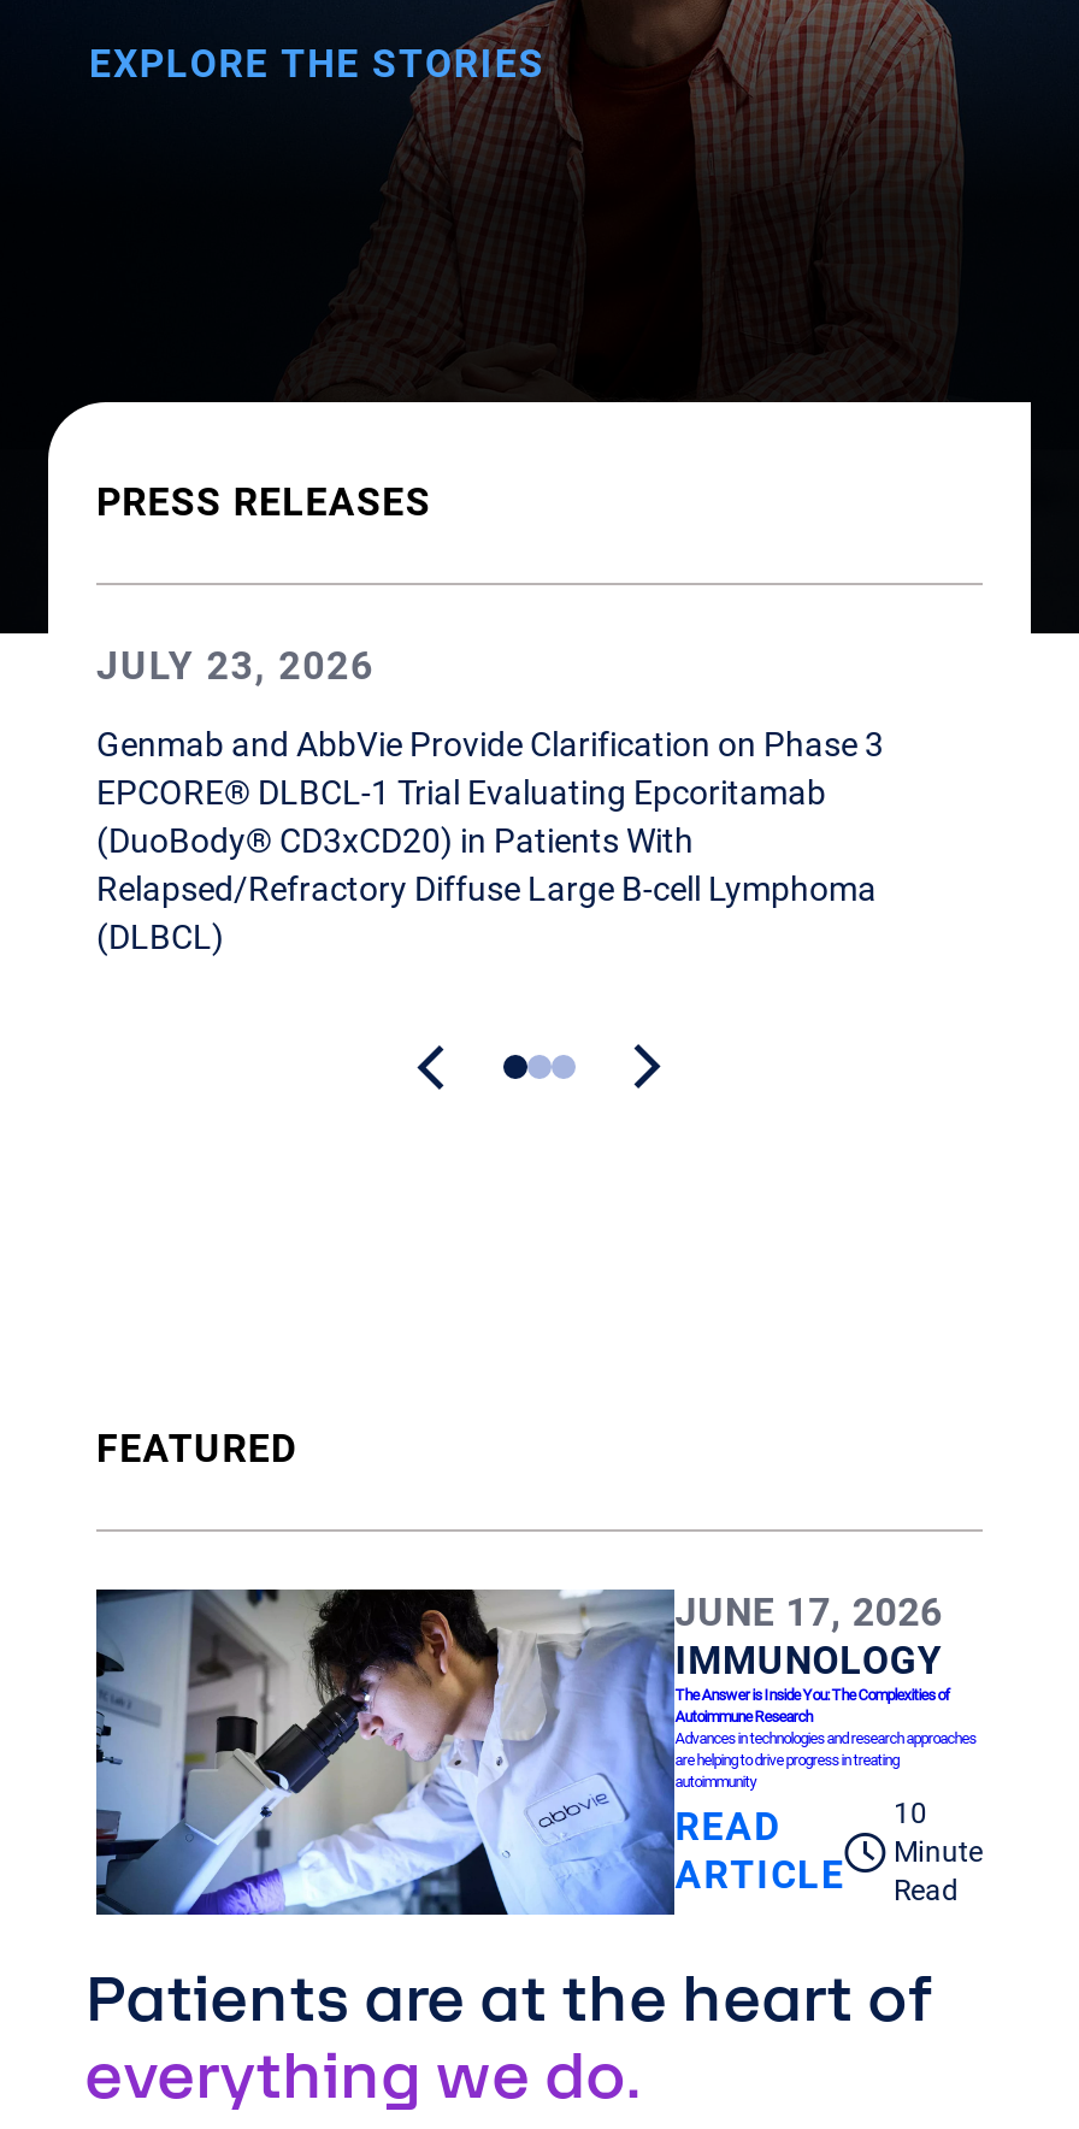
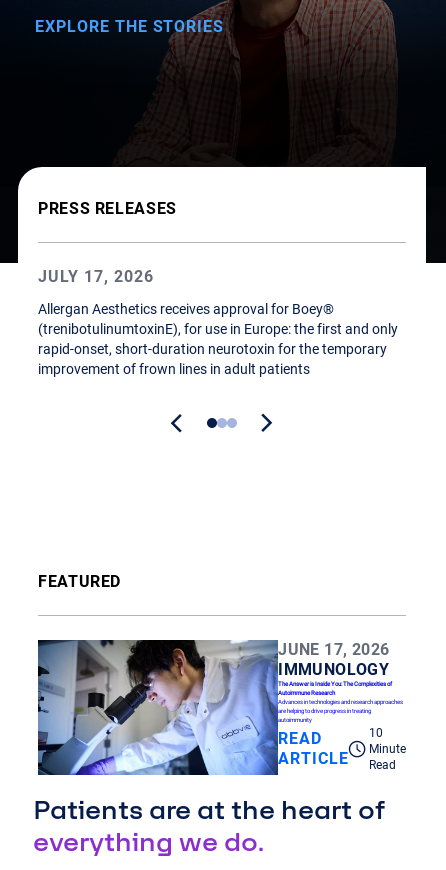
- JULY 23, 2026
+ JULY 17, 2026

- Genmab and AbbVie Provide Clarification on Phase 3
- EPCORE® DLBCL-1 Trial Evaluating Epcoritamab
- (DuoBody® CD3xCD20) in Patients With
- Relapsed/Refractory Diffuse Large B-cell Lymphoma
- (DLBCL)
+ Allergan Aesthetics receives approval for Boey®
+ (trenibotulinumtoxinE), for use in Europe: the first and only
+ rapid-onset, short-duration neurotoxin for the temporary
+ improvement of frown lines in adult patients
